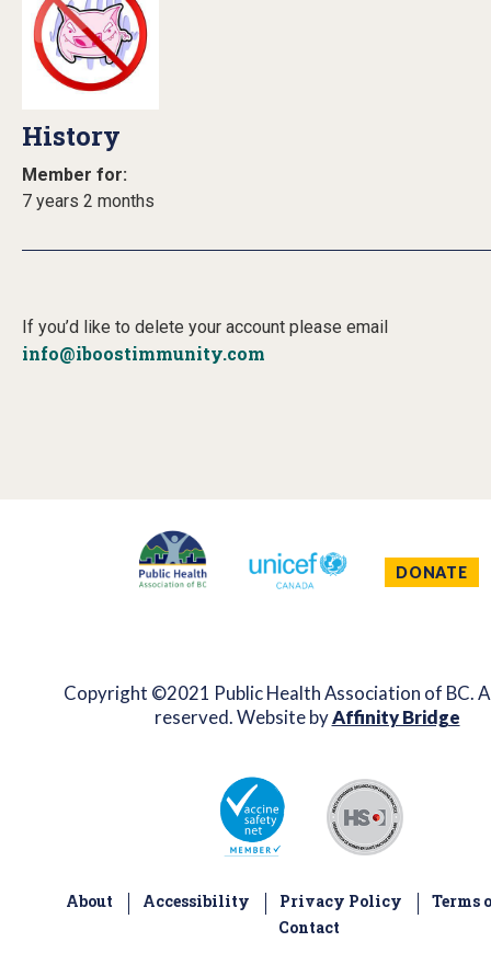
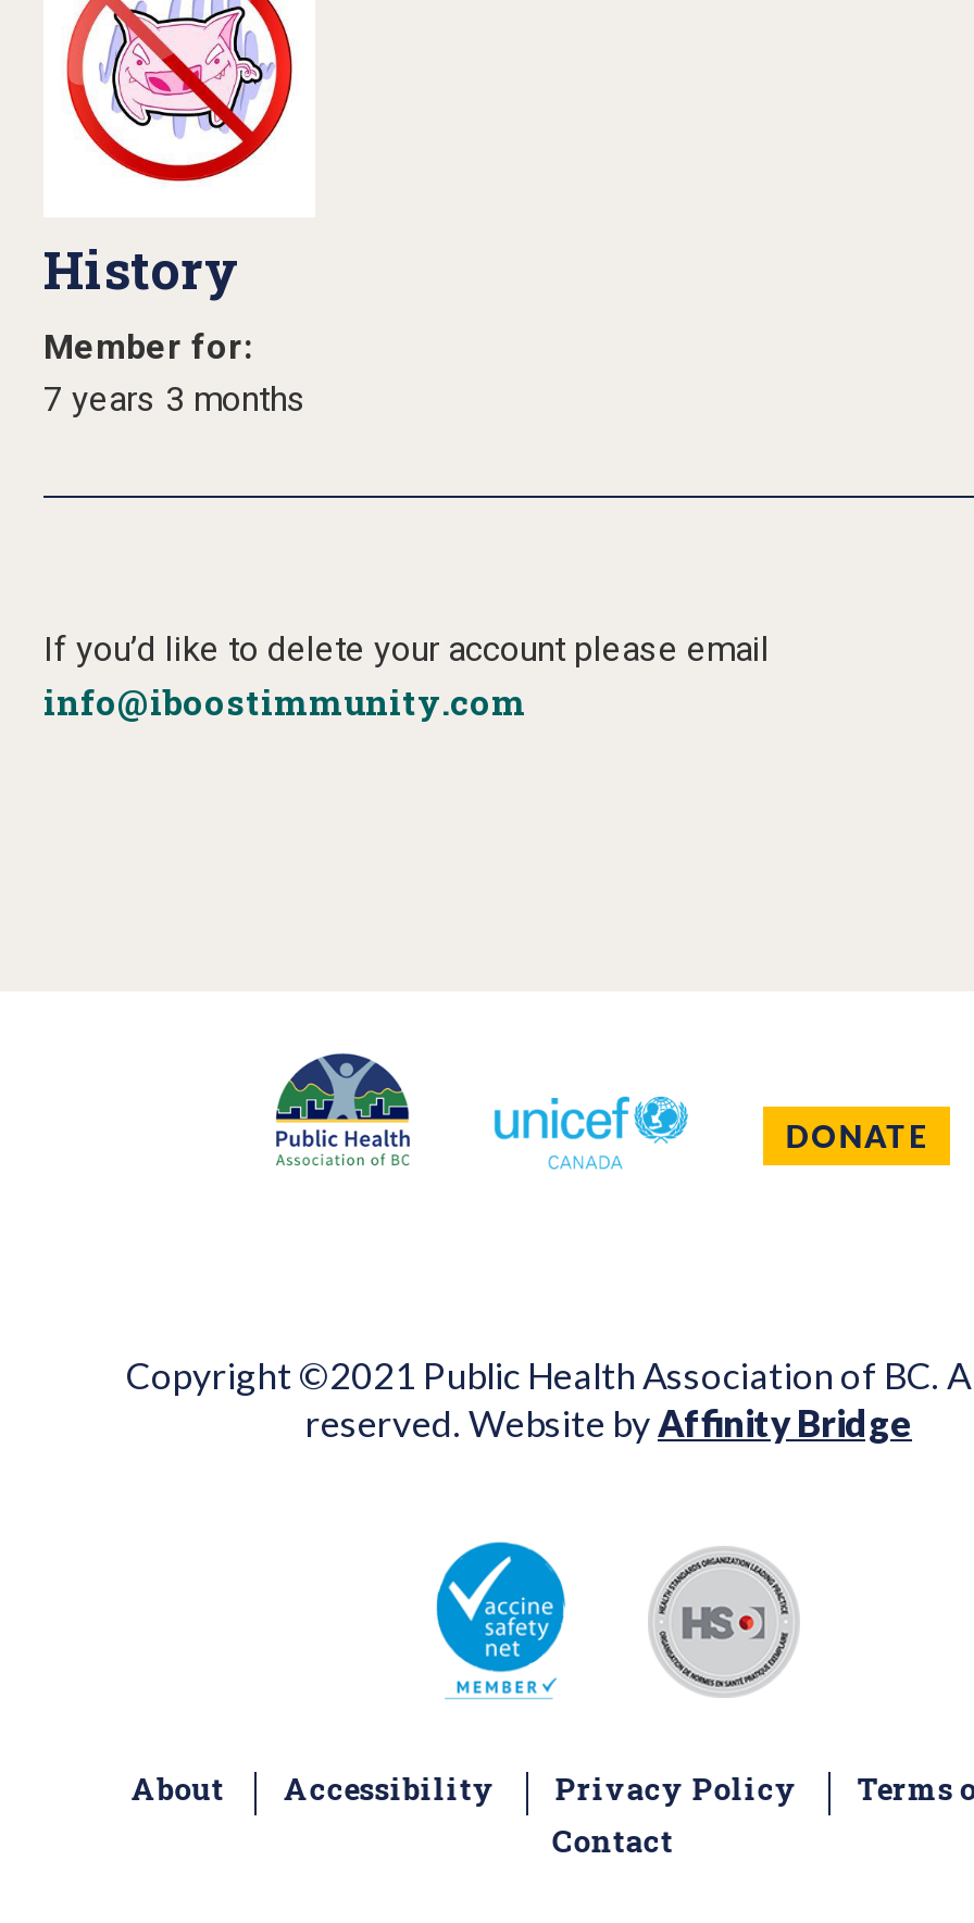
- 7 years 2 months
+ 7 years 3 months
